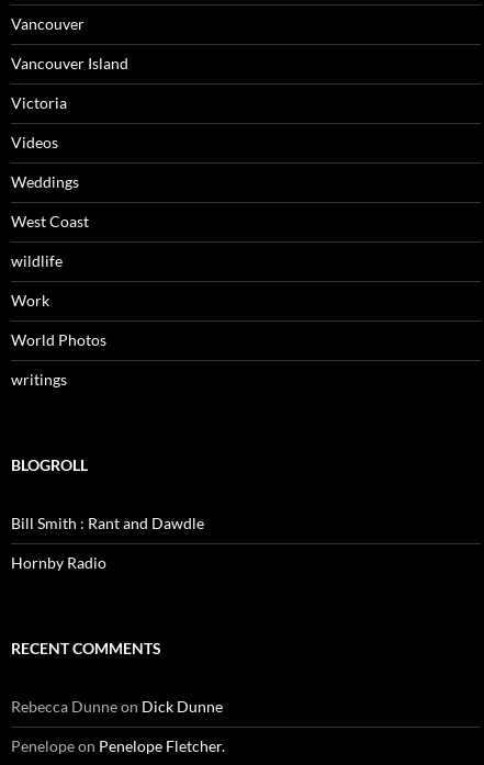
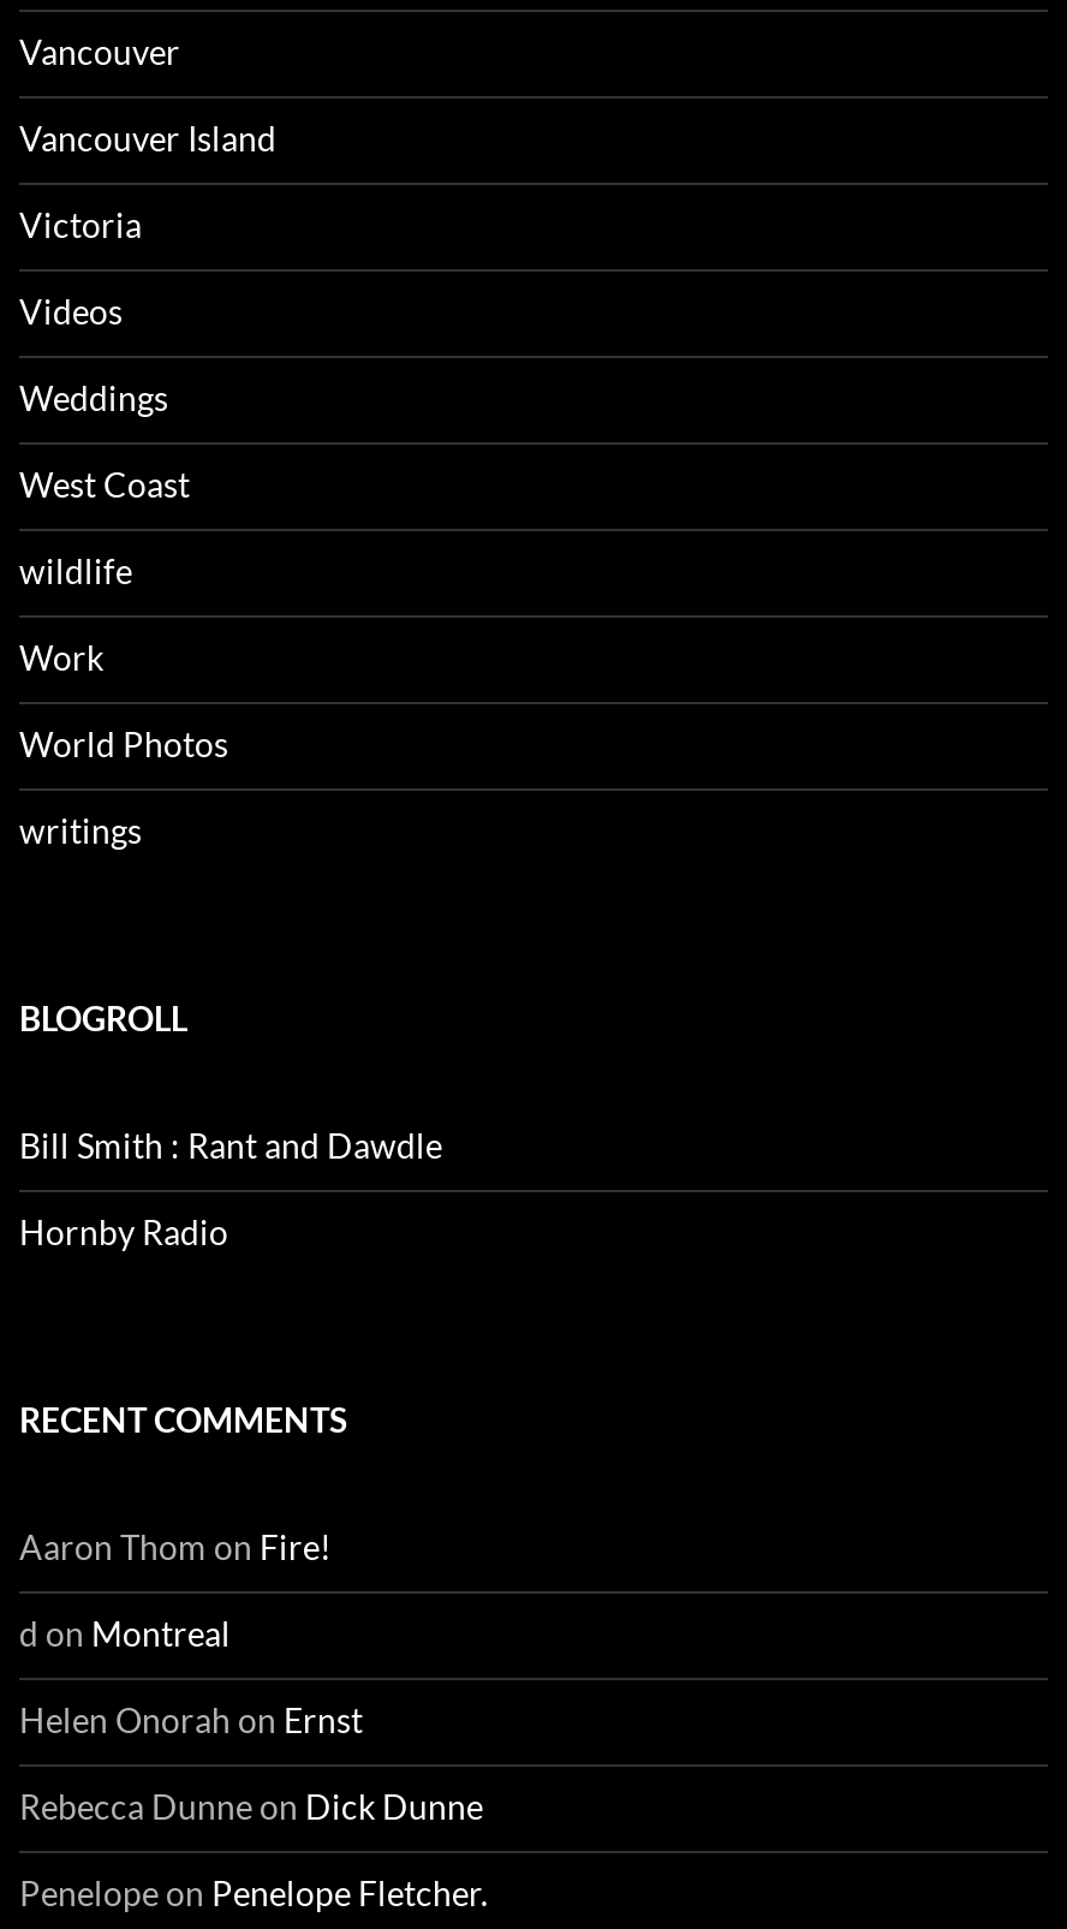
+ Aaron Thom on Fire!
+ d on Montreal
+ Helen Onorah on Ernst
